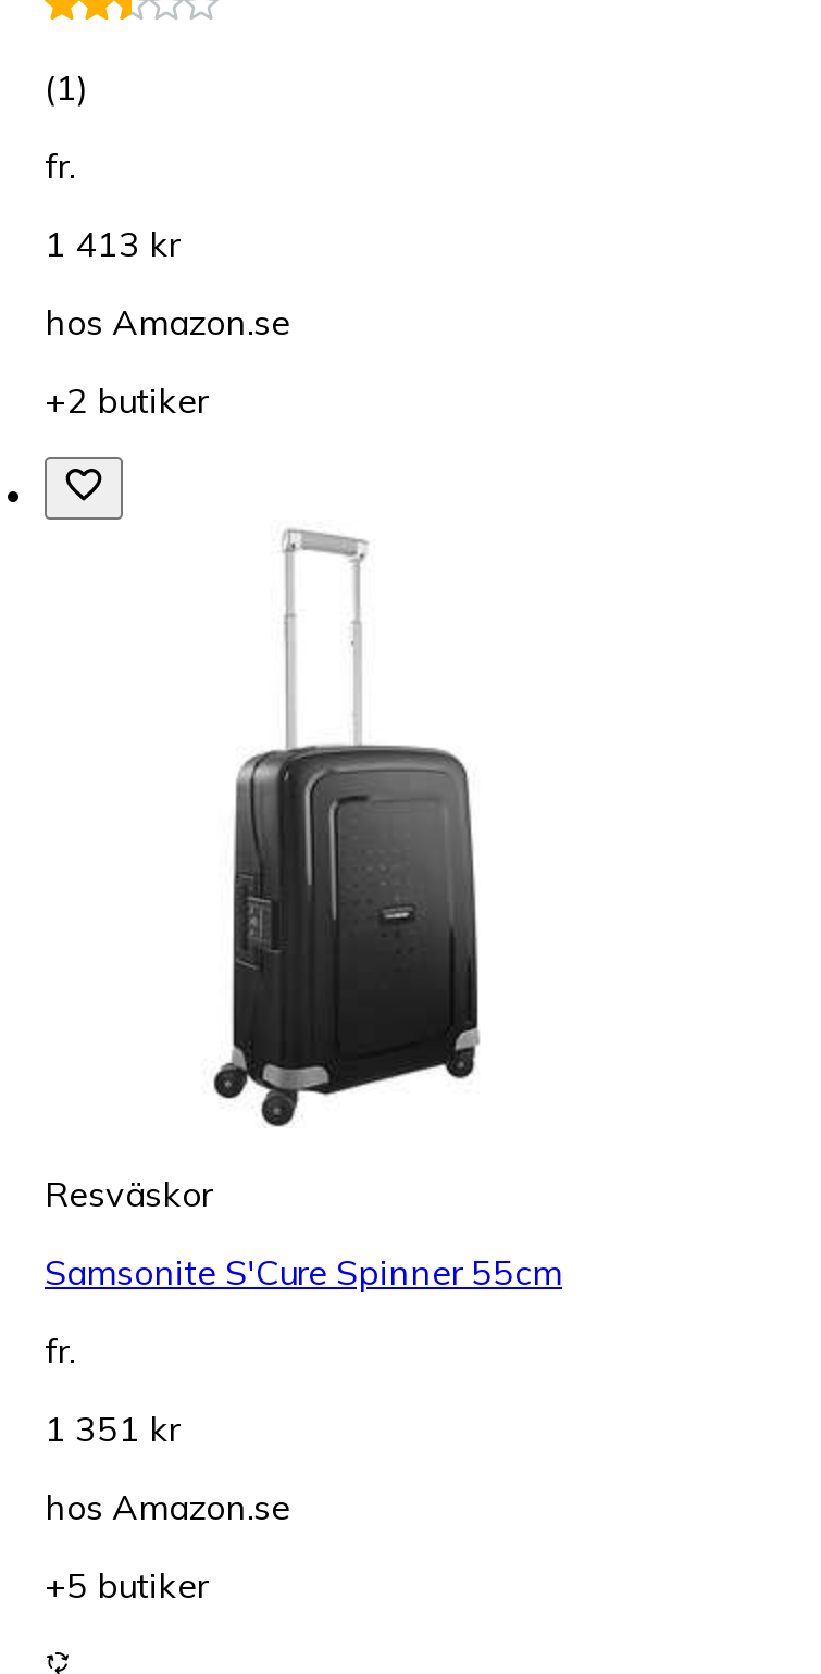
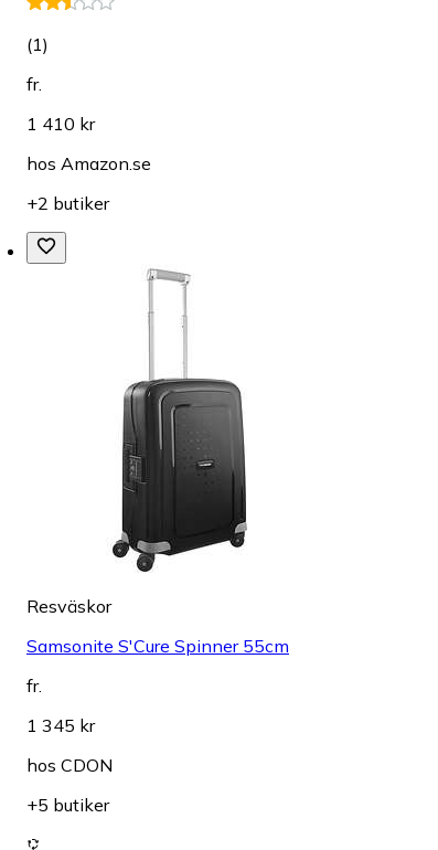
- 1 413 kr
+ 1 410 kr

- 1 351 kr
+ 1 345 kr

- hos Amazon.se
+ hos CDON
